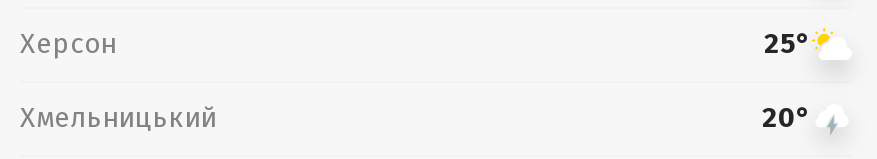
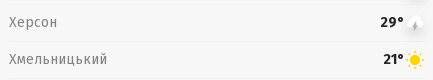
- 25°
+ 29°

- 20°
+ 21°
